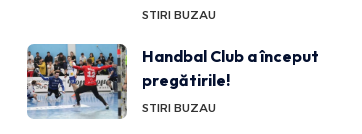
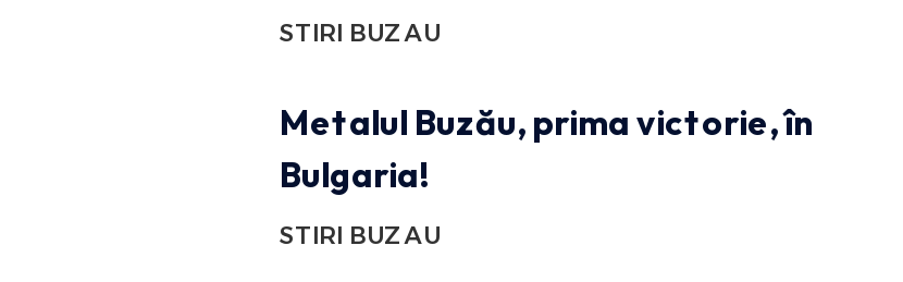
- [image]

- Handbal Club a început
- pregătirile!
+ Metalul Buzău, prima victorie, în
+ Bulgaria!
